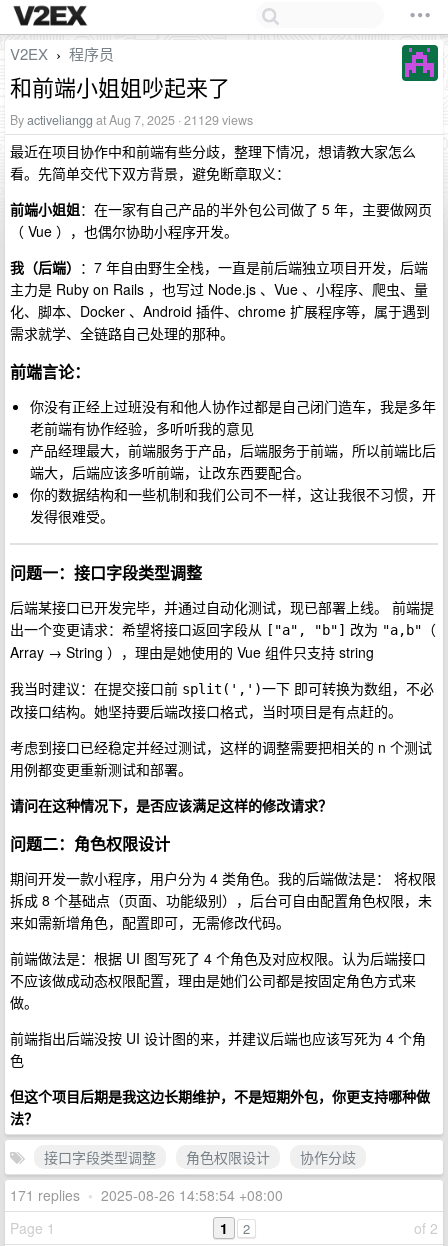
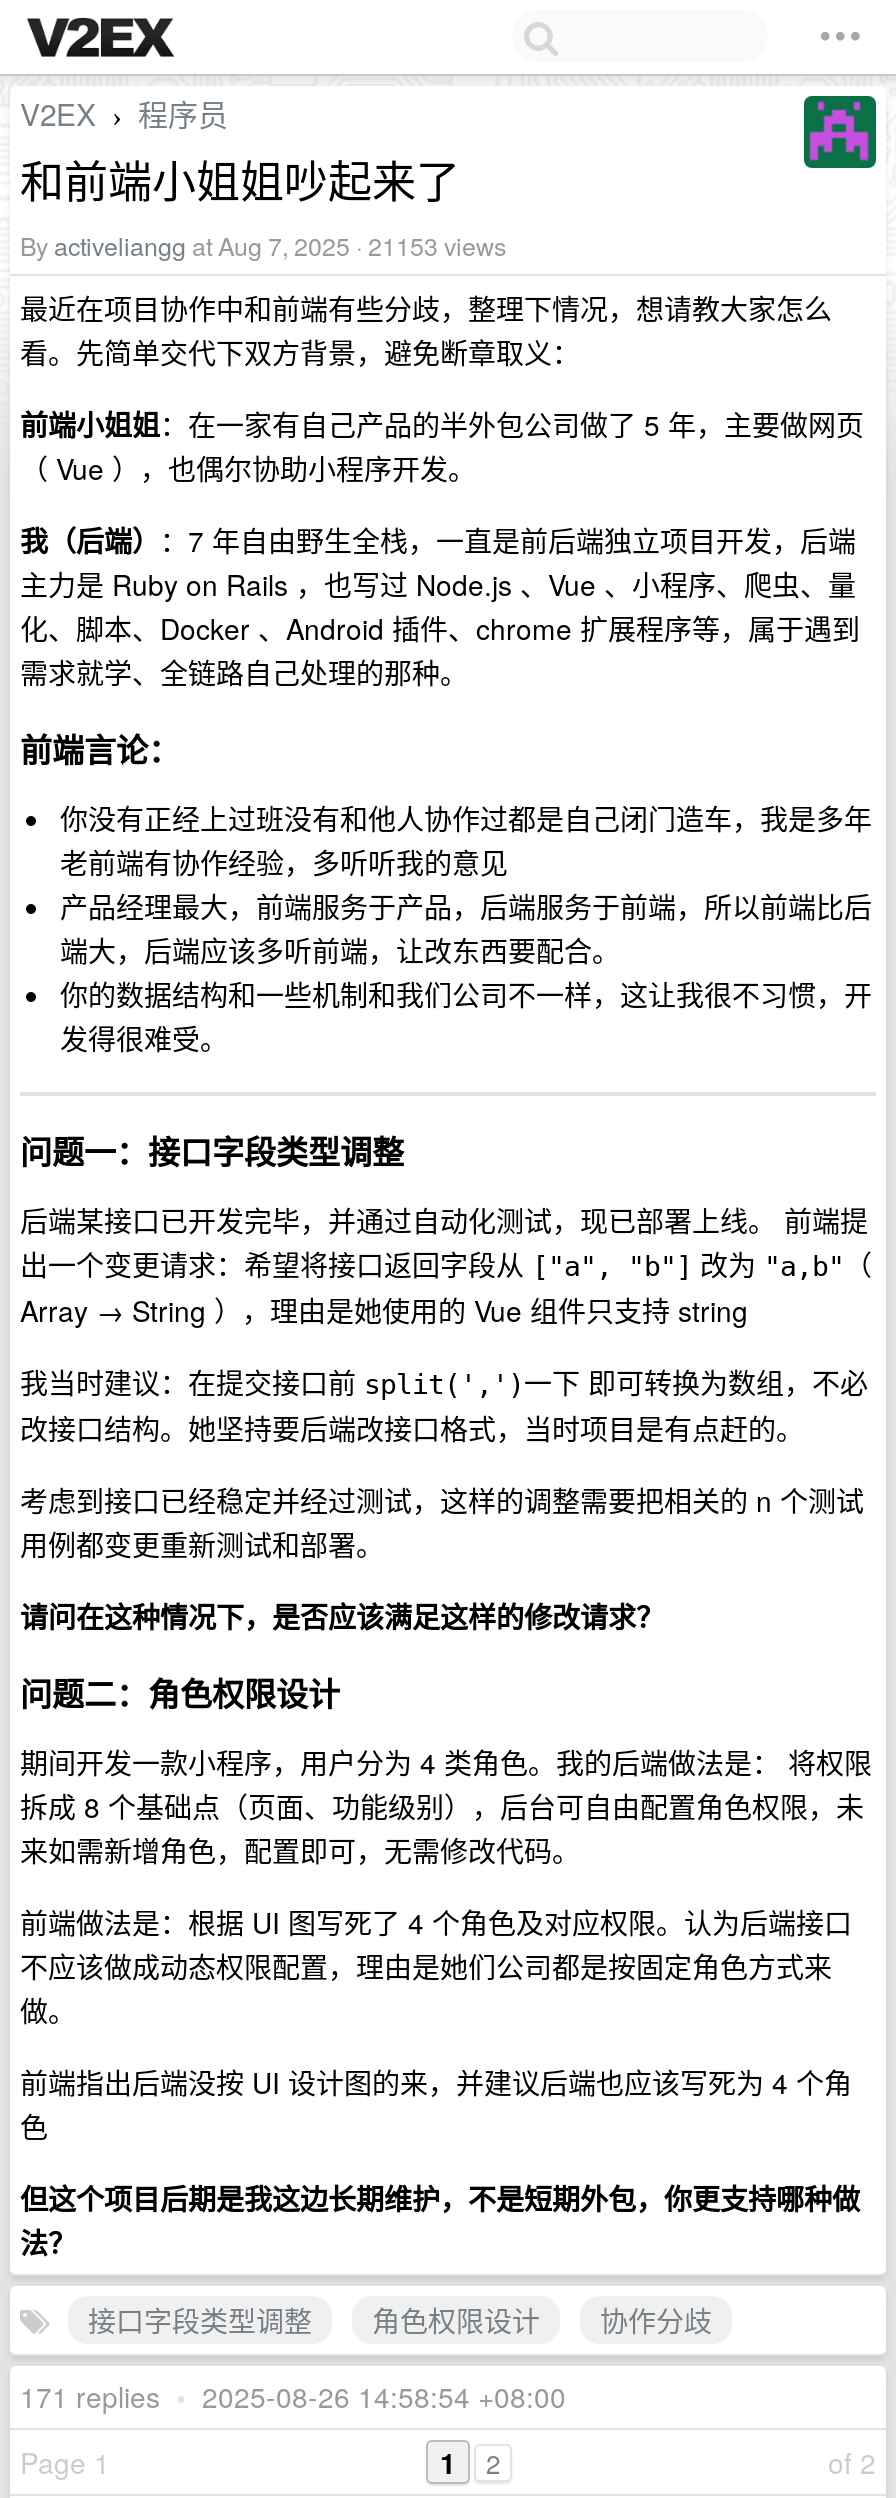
- By activeliangg at Aug 7, 2025 · 21129 views
+ By activeliangg at Aug 7, 2025 · 21153 views
